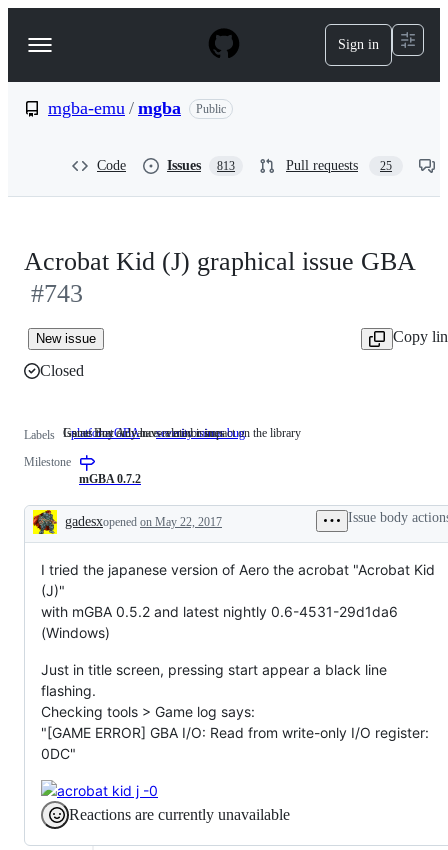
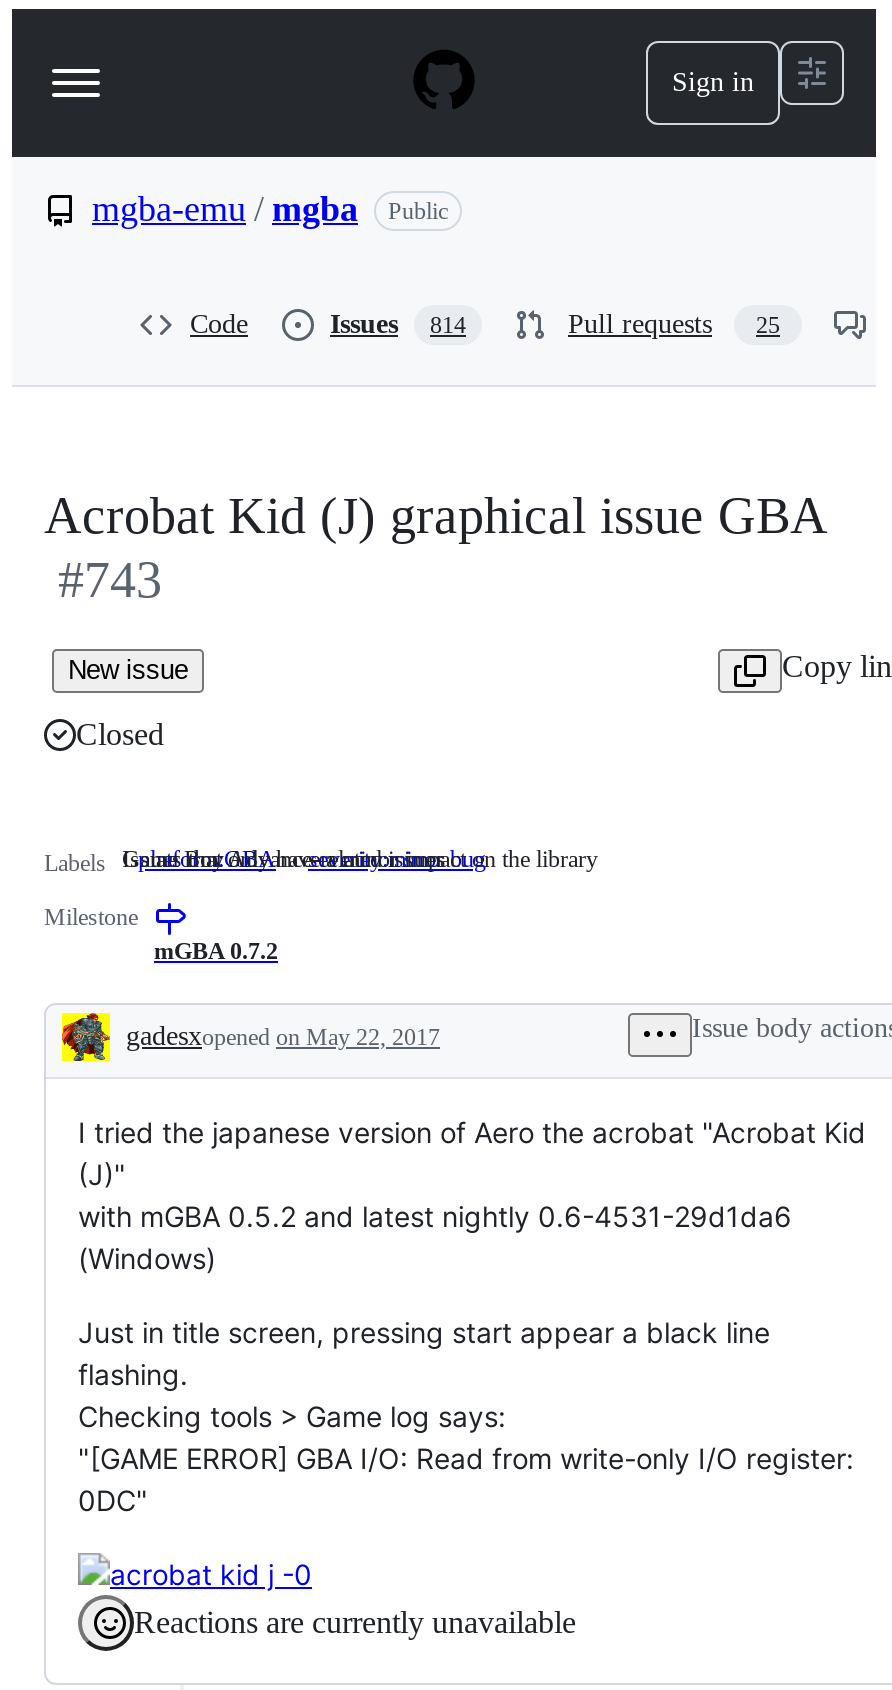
- Issues 813
+ Issues 814
